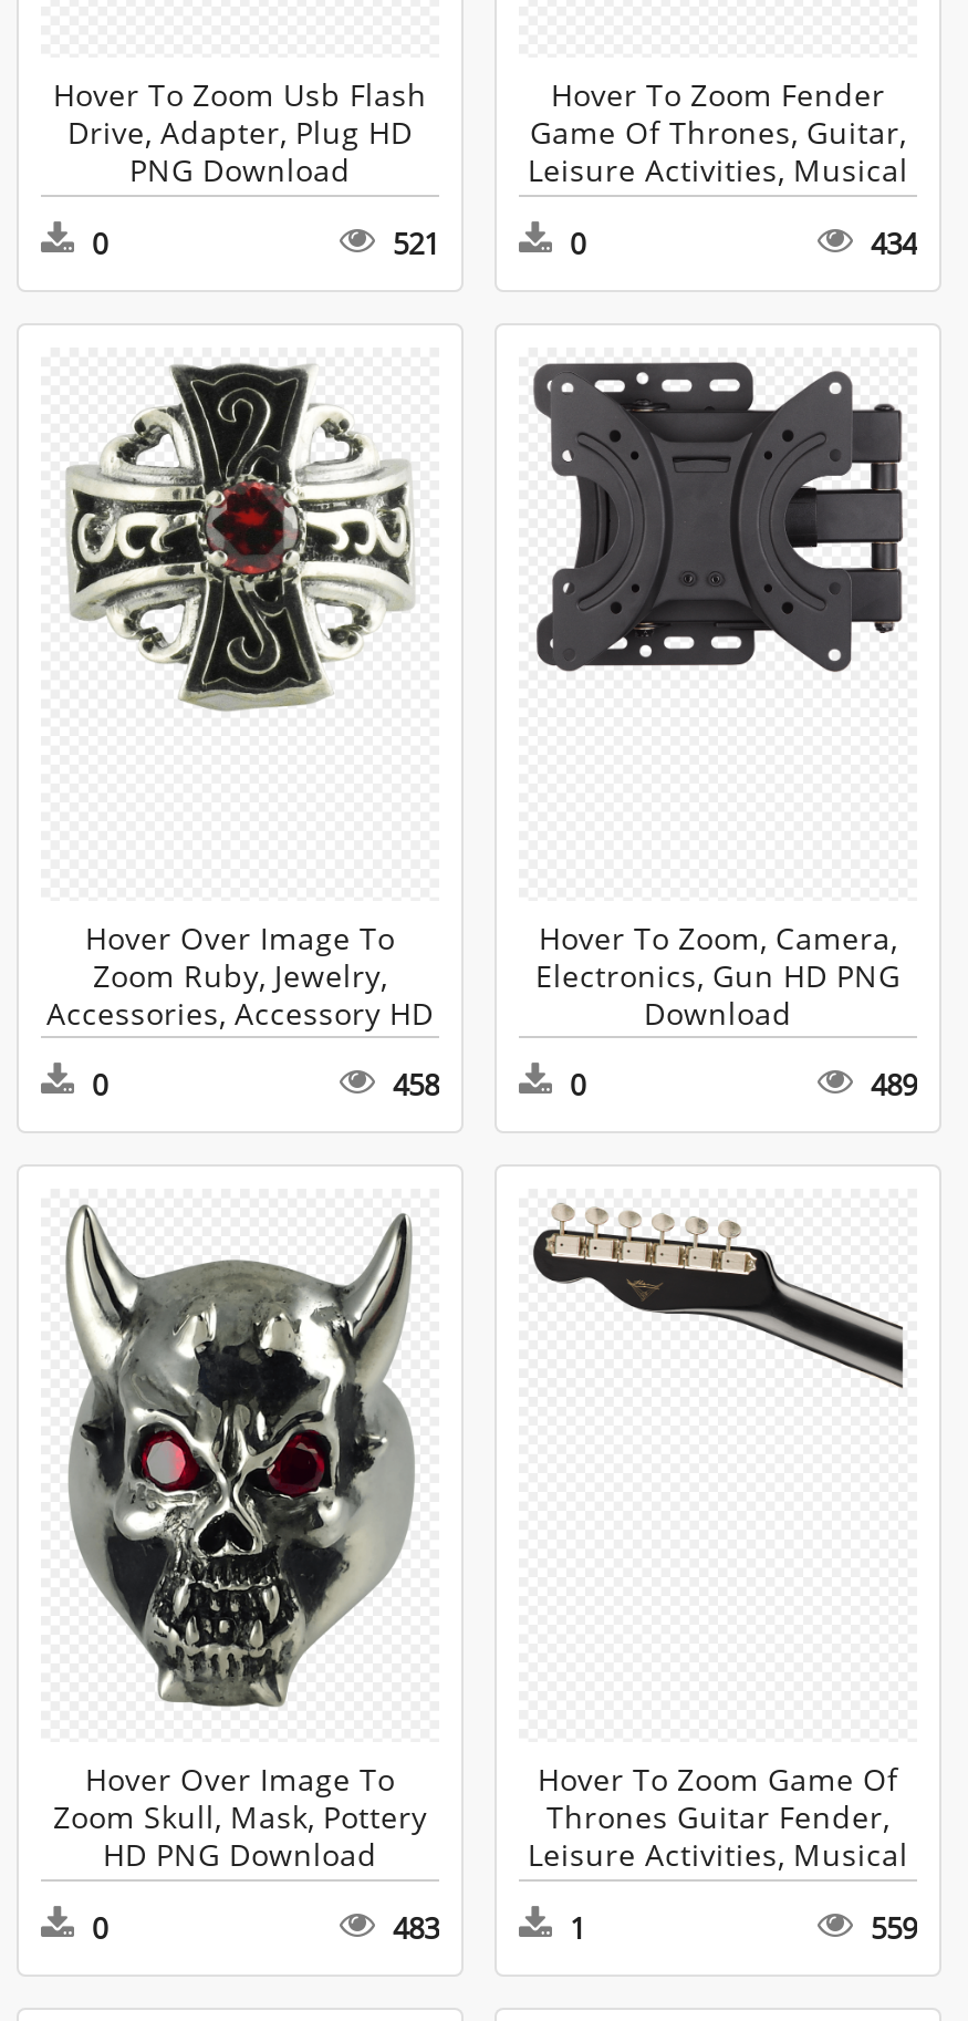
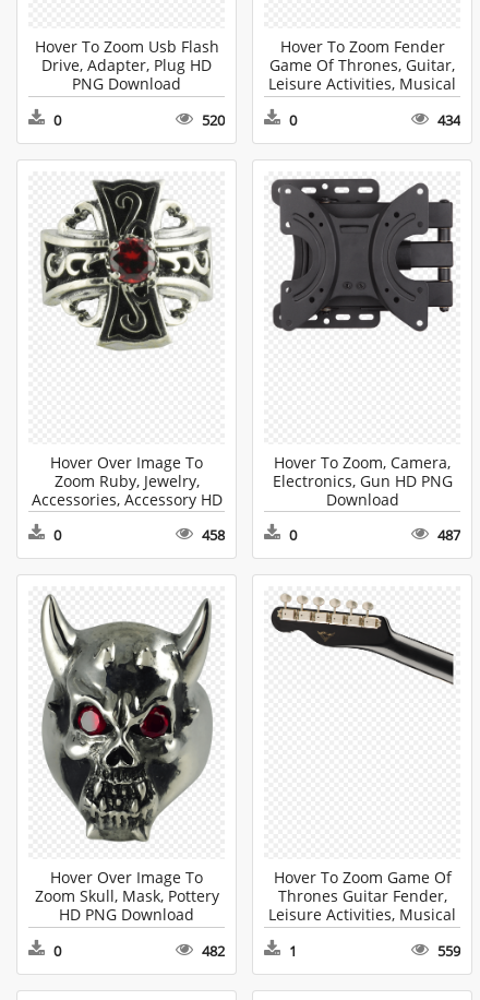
- 521
+ 520

- 489
+ 487

- 483
+ 482
